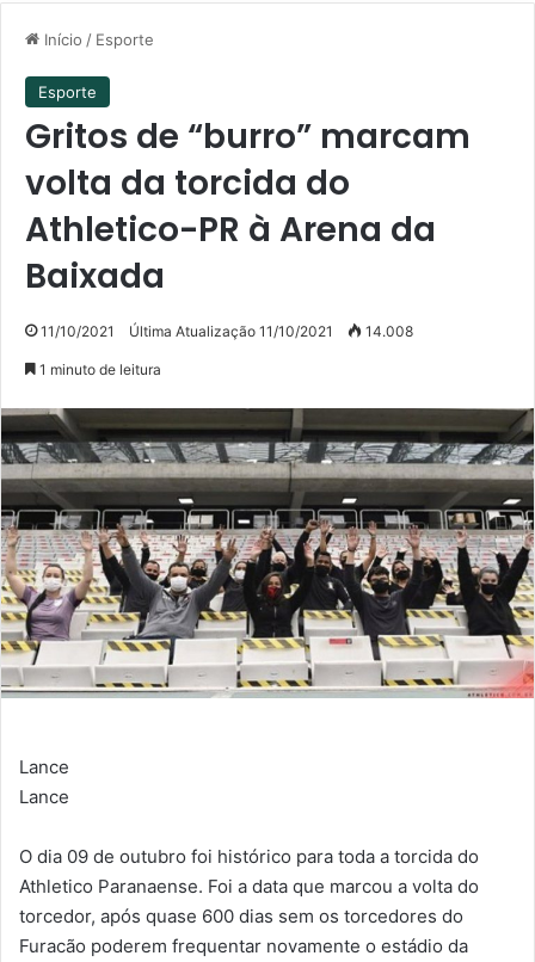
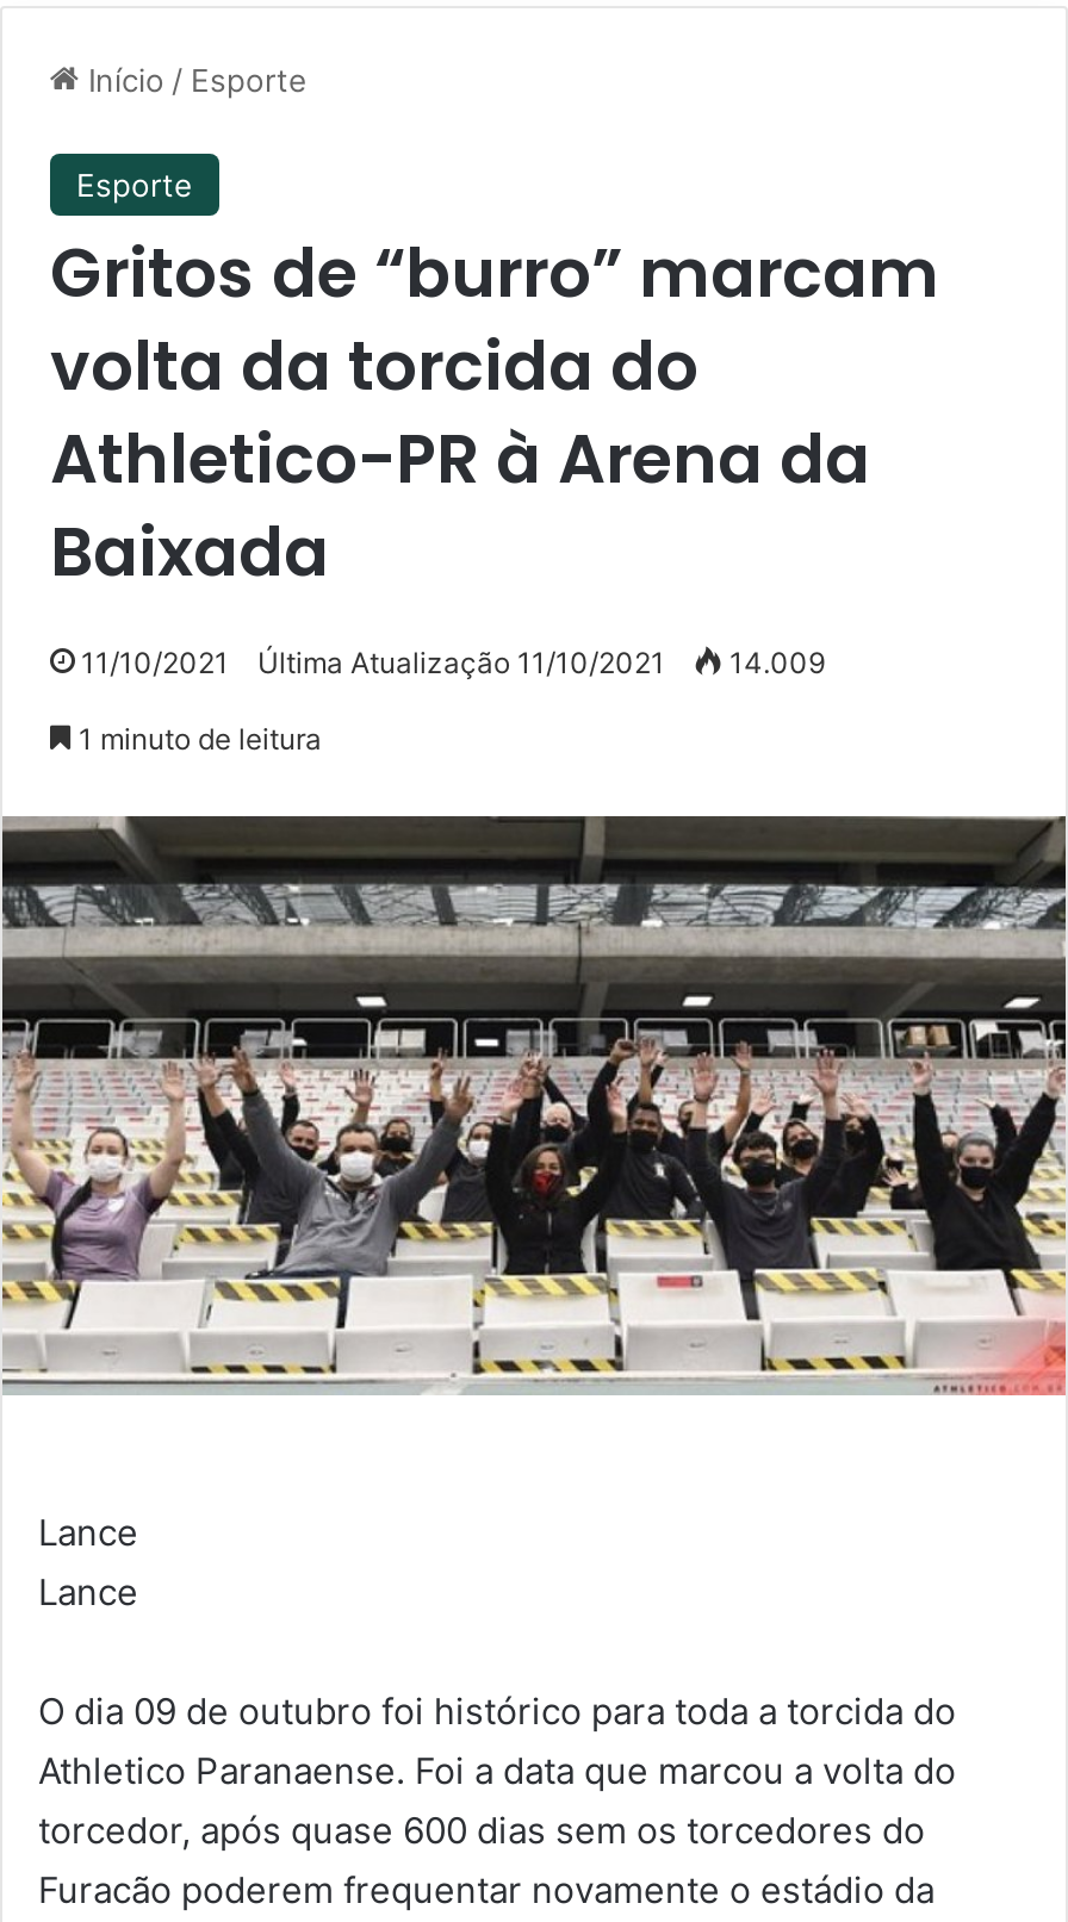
- 11/10/2021 Última Atualização 11/10/2021 14.008
+ 11/10/2021 Última Atualização 11/10/2021 14.009
